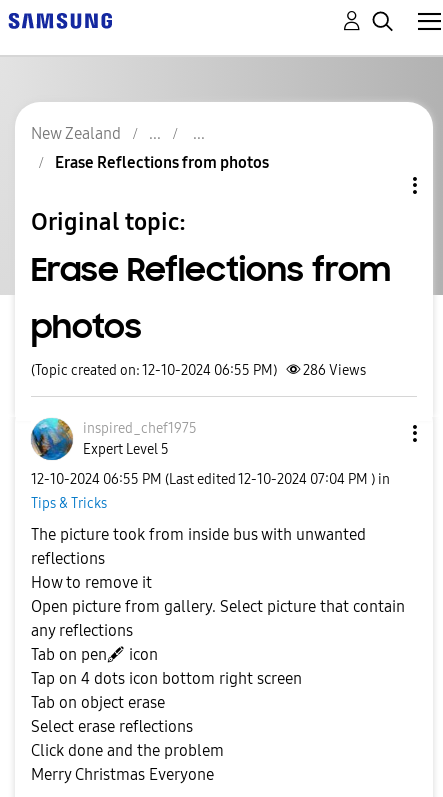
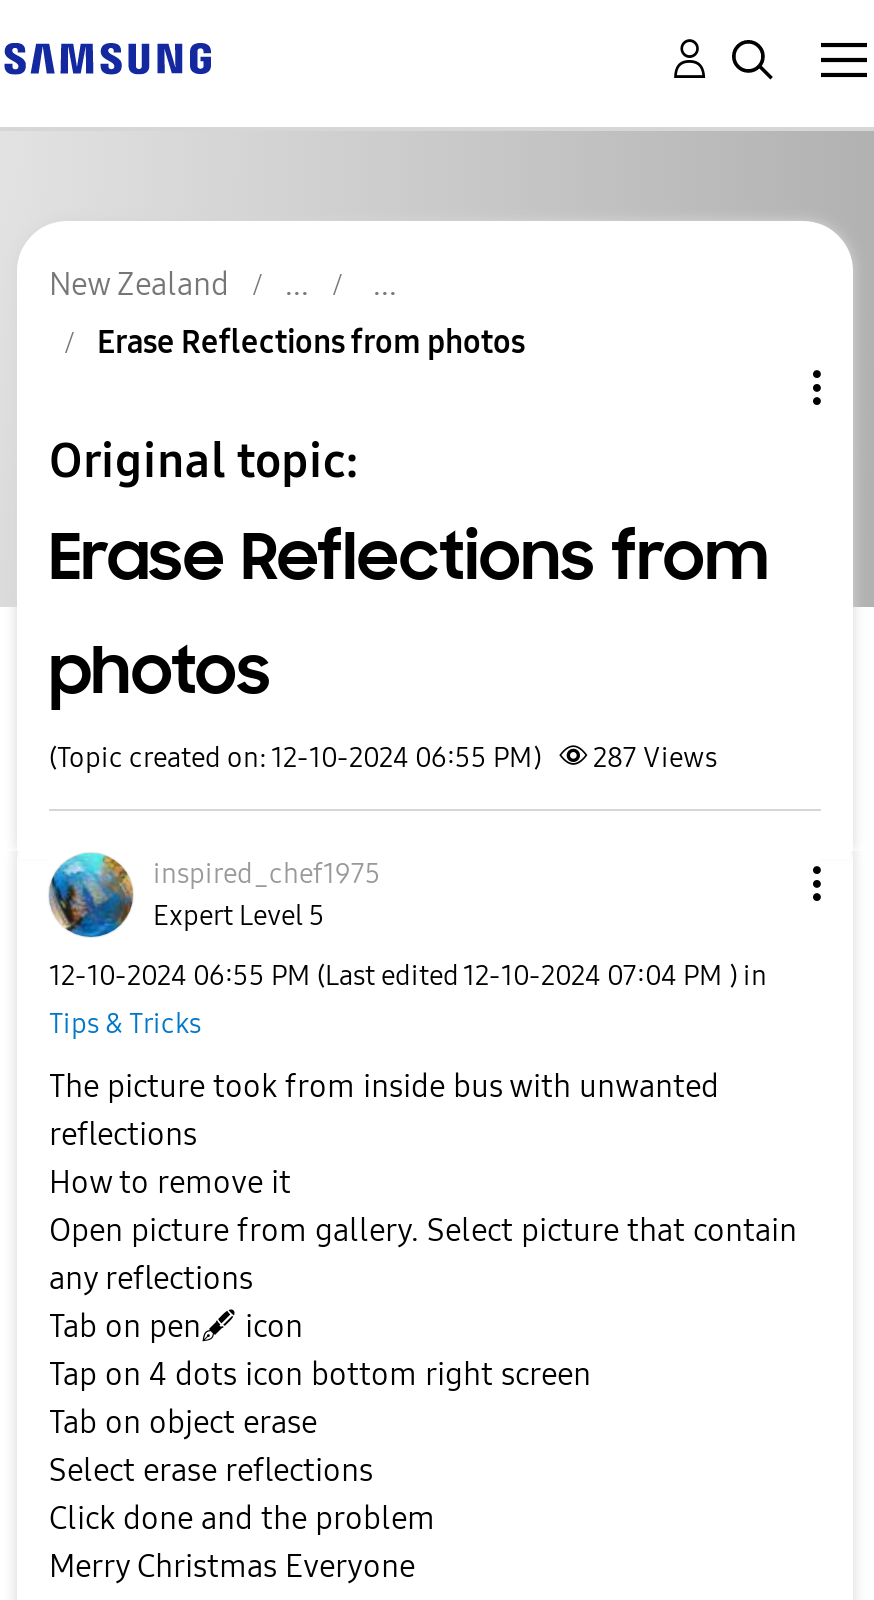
- (Topic created on: 12-10-2024 06:55 PM) 286 Views
+ (Topic created on: 12-10-2024 06:55 PM) 287 Views
